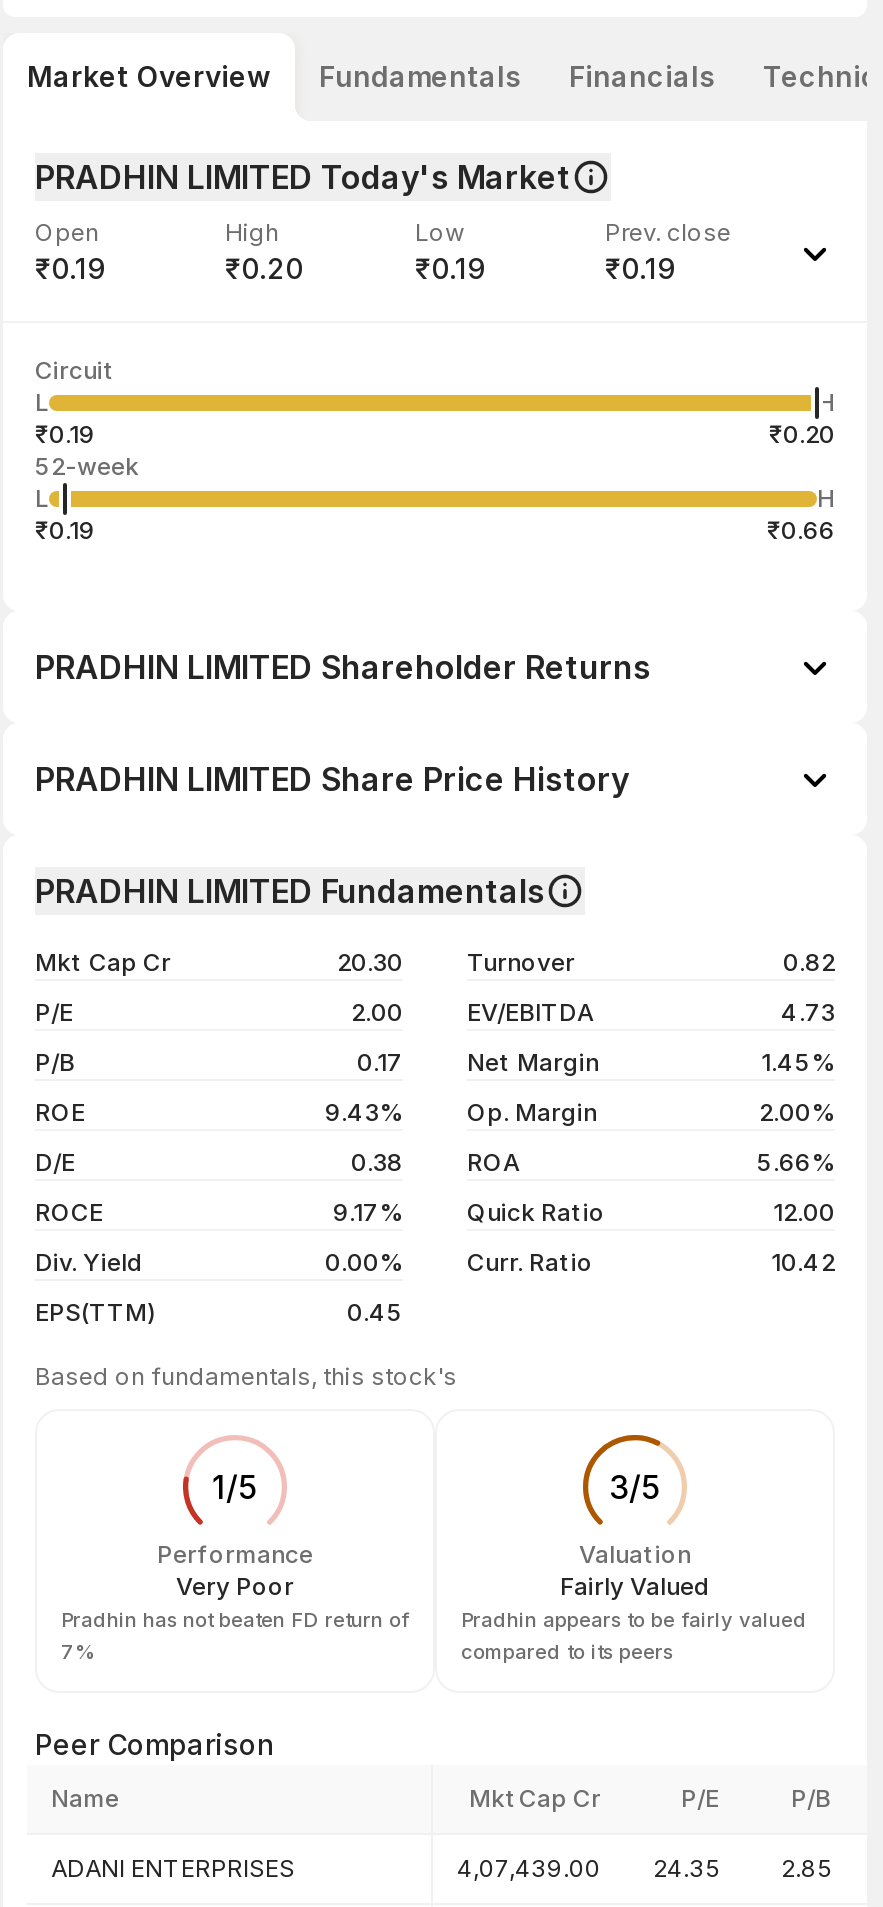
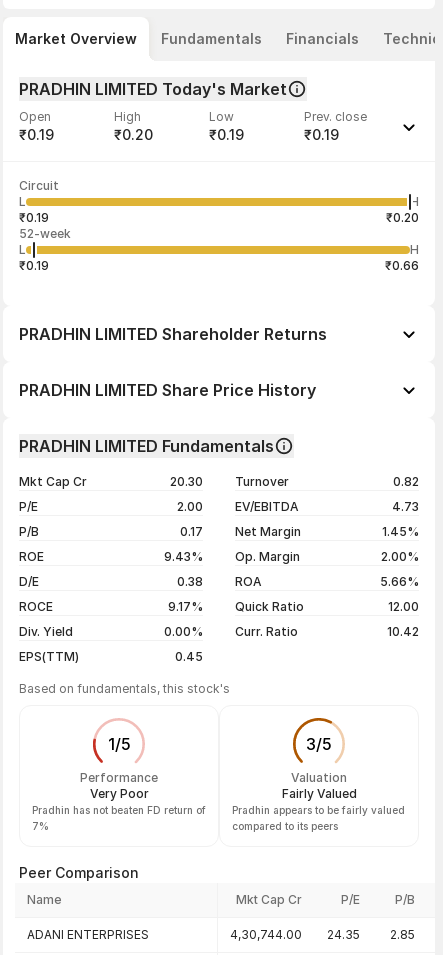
- 4,07,439.00
+ 4,30,744.00
